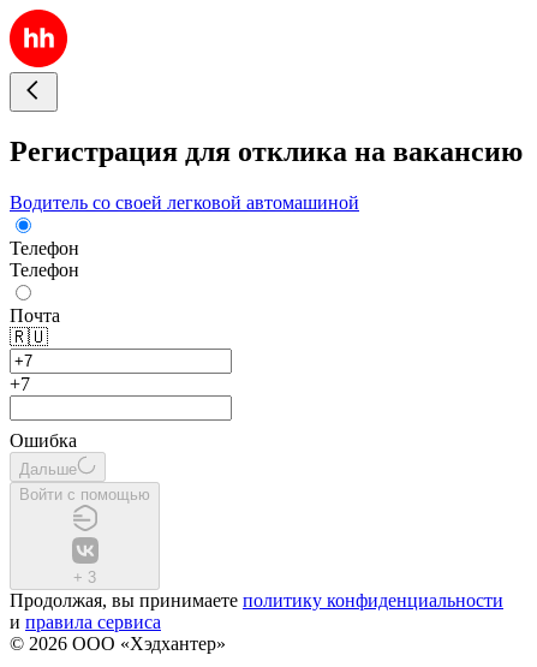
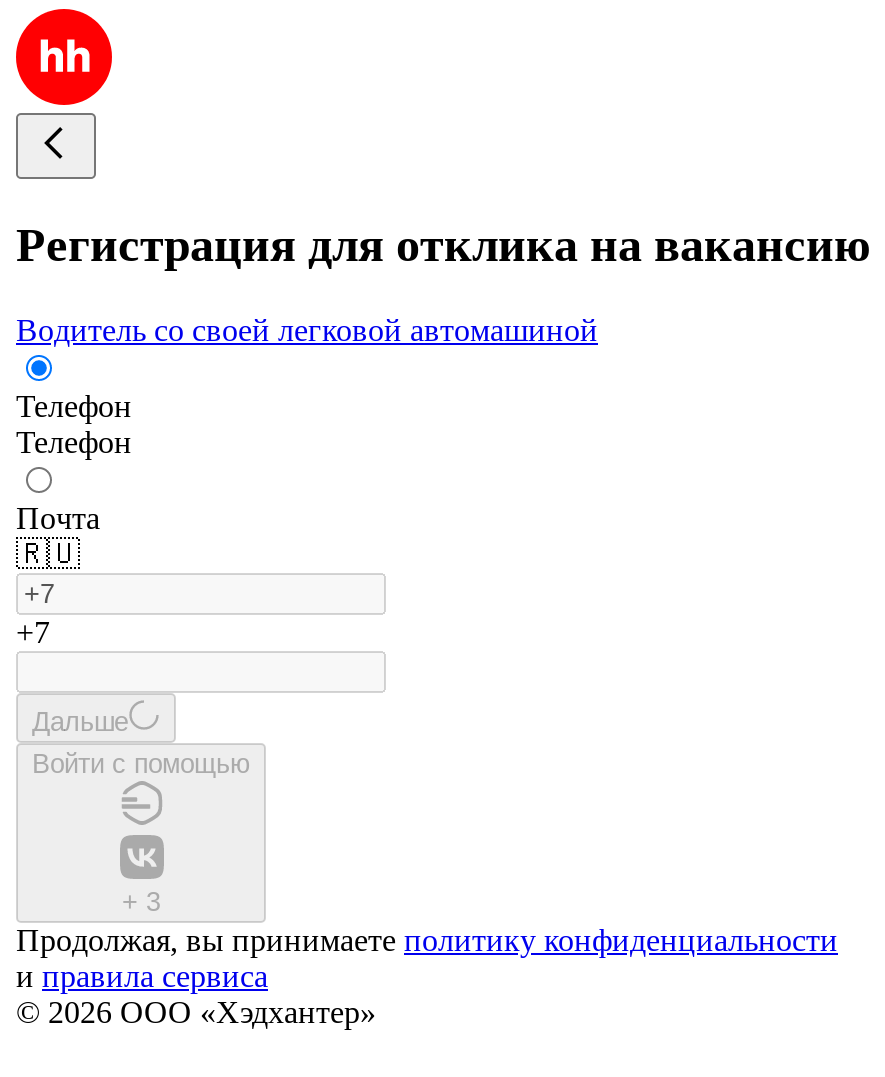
- Ошибка
